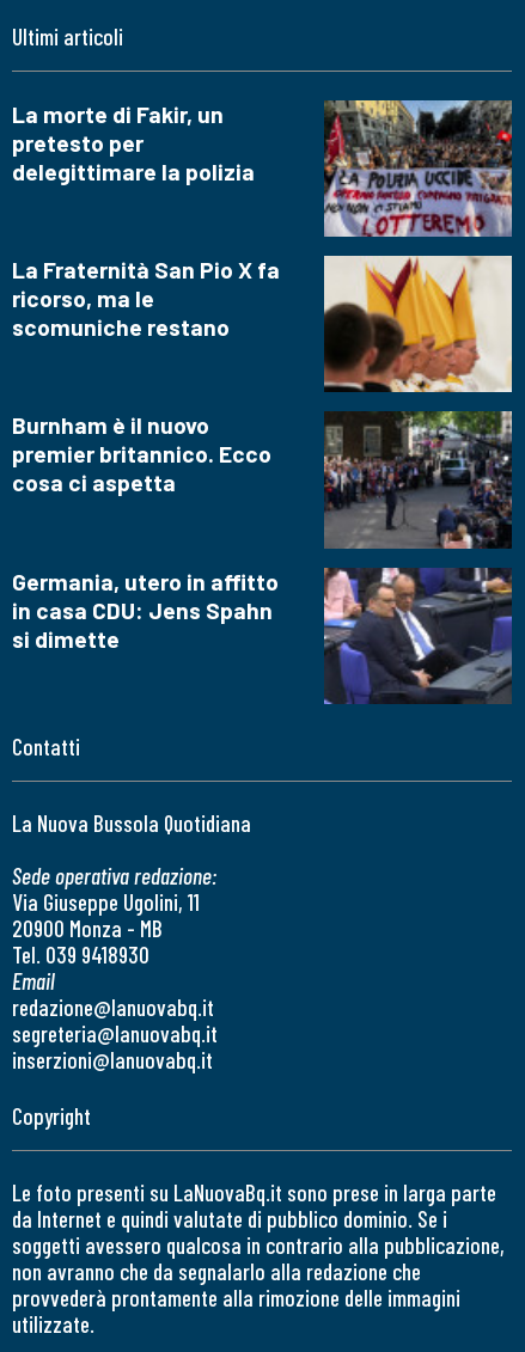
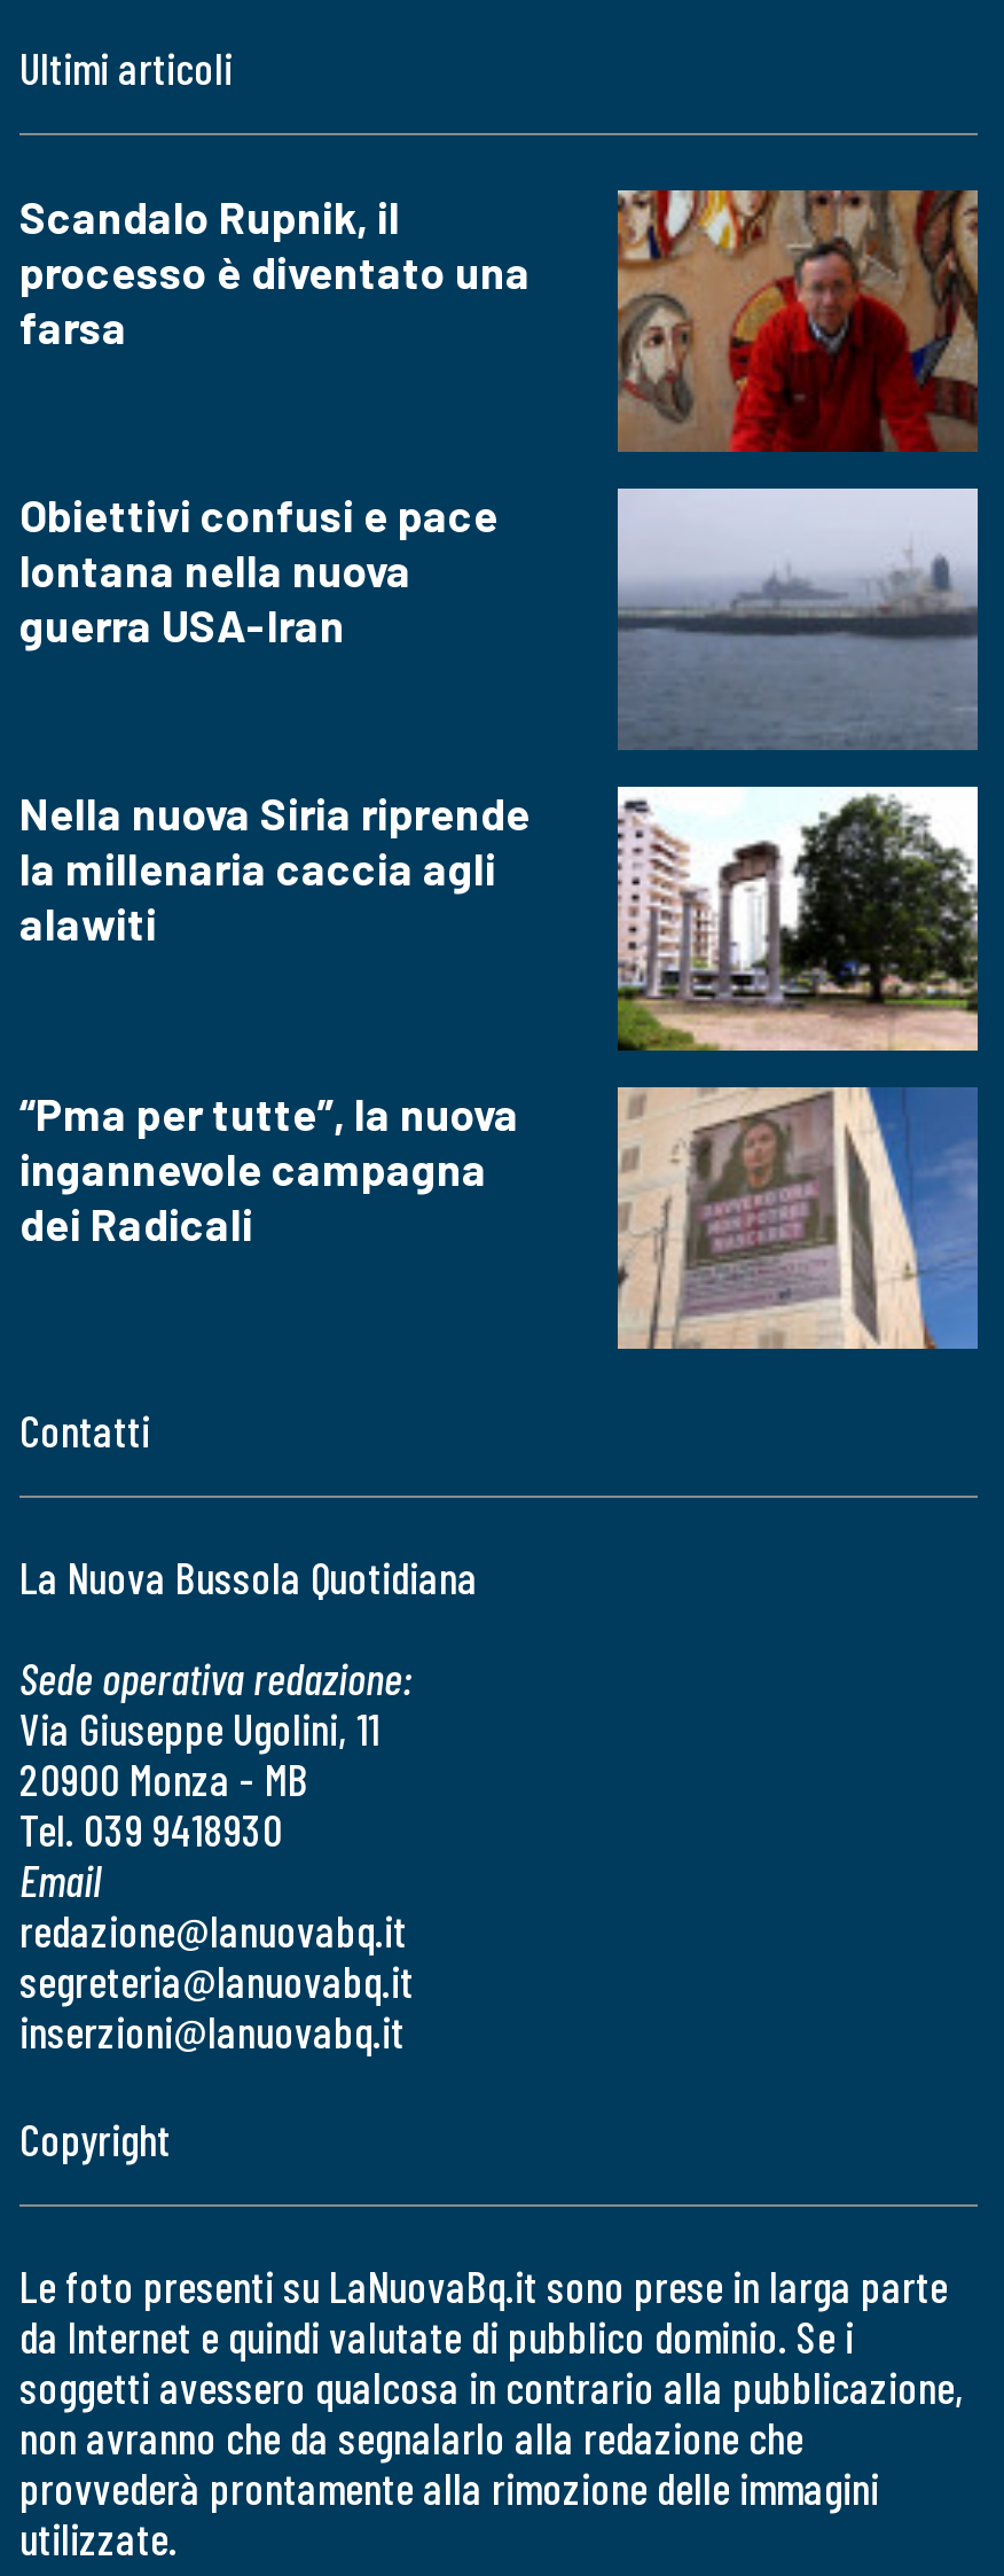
- La morte di Fakir, un
- pretesto per
- delegittimare la polizia
+ Scandalo Rupnik, il
+ processo è diventato una
+ farsa

- [image]
+ [image]

- La Fraternità San Pio X fa
- ricorso, ma le
- scomuniche restano
+ Obiettivi confusi e pace
+ lontana nella nuova
+ guerra USA-Iran

- [image]
+ [image]

- Burnham è il nuovo
- premier britannico. Ecco
- cosa ci aspetta
+ Nella nuova Siria riprende
+ la millenaria caccia agli
+ alawiti

- [image]
+ [image]

- Germania, utero in affitto
- in casa CDU: Jens Spahn
- si dimette
+ “Pma per tutte”, la nuova
+ ingannevole campagna
+ dei Radicali

- [image]
+ [image]
